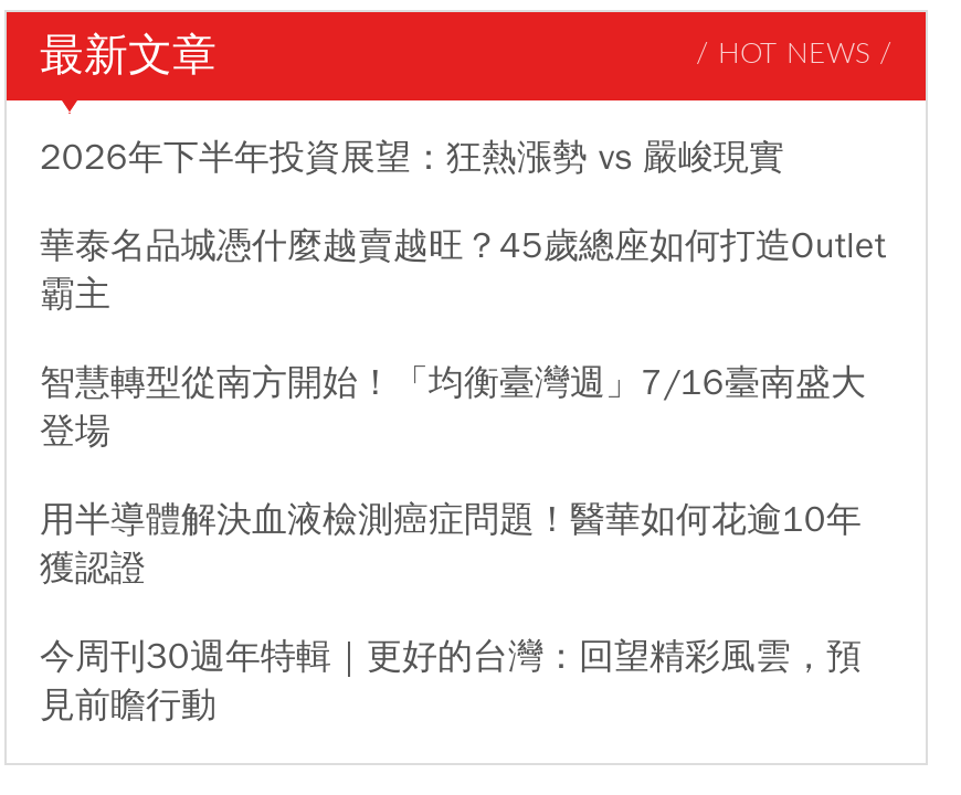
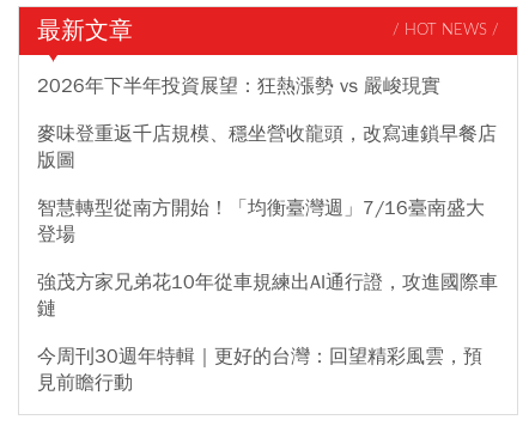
- 華泰名品城憑什麼越賣越旺？45歲總座如何打造Outlet
- 霸主
+ 麥味登重返千店規模、穩坐營收龍頭，改寫連鎖早餐店
+ 版圖

- 用半導體解決血液檢測癌症問題！醫華如何花逾10年
- 獲認證
+ 強茂方家兄弟花10年從車規練出AI通行證，攻進國際車
+ 鏈
